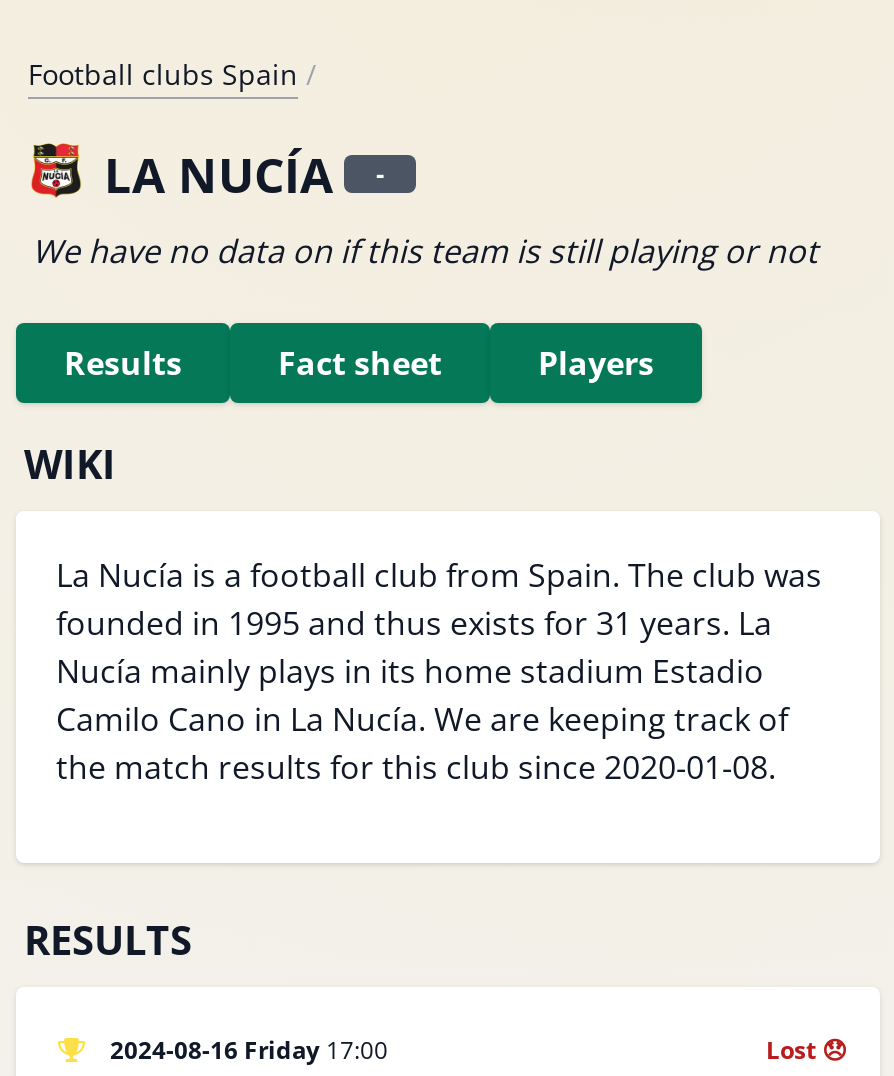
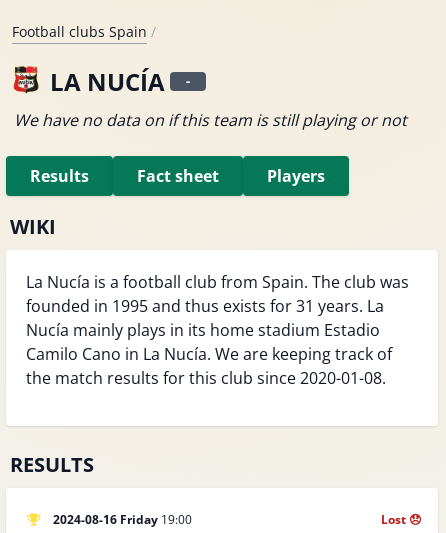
- 2024-08-16 Friday 17:00
+ 2024-08-16 Friday 19:00
